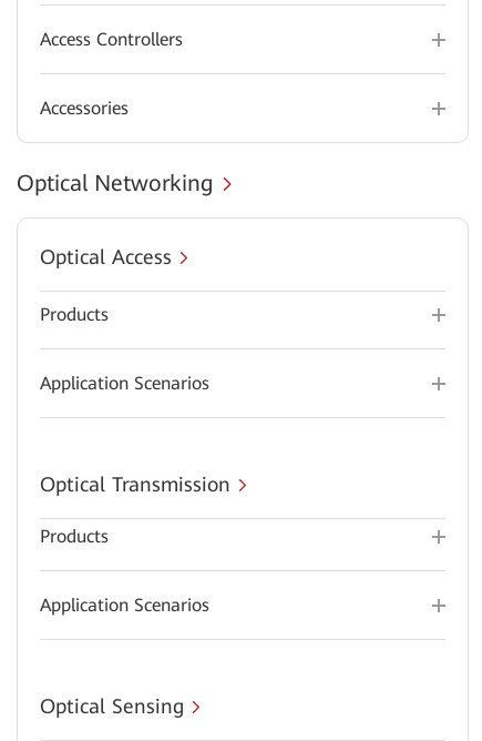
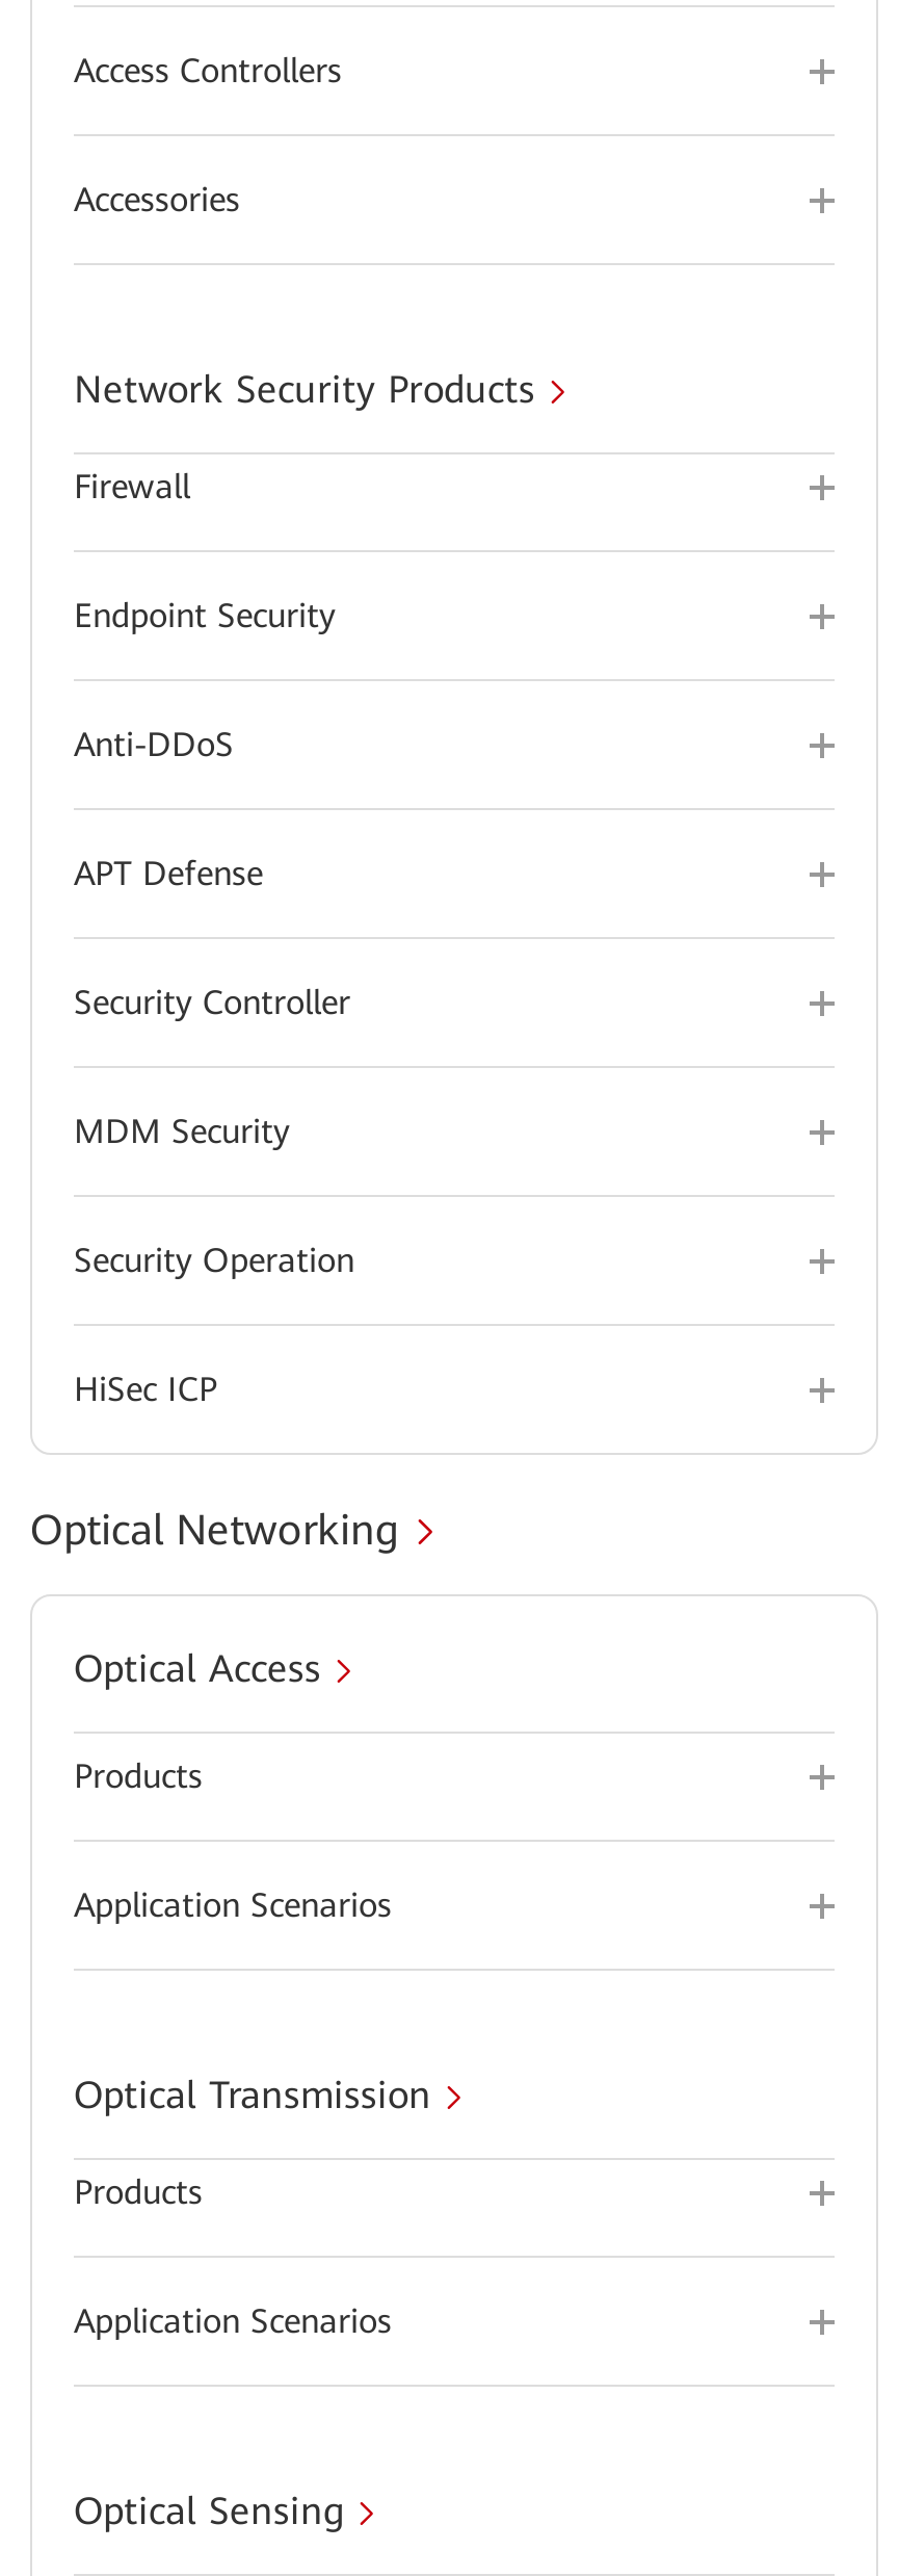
+ Network Security Products
+ Firewall
+ Endpoint Security
+ Anti-DDoS
+ APT Defense
+ Security Controller
+ MDM Security
+ Security Operation
+ HiSec ICP
